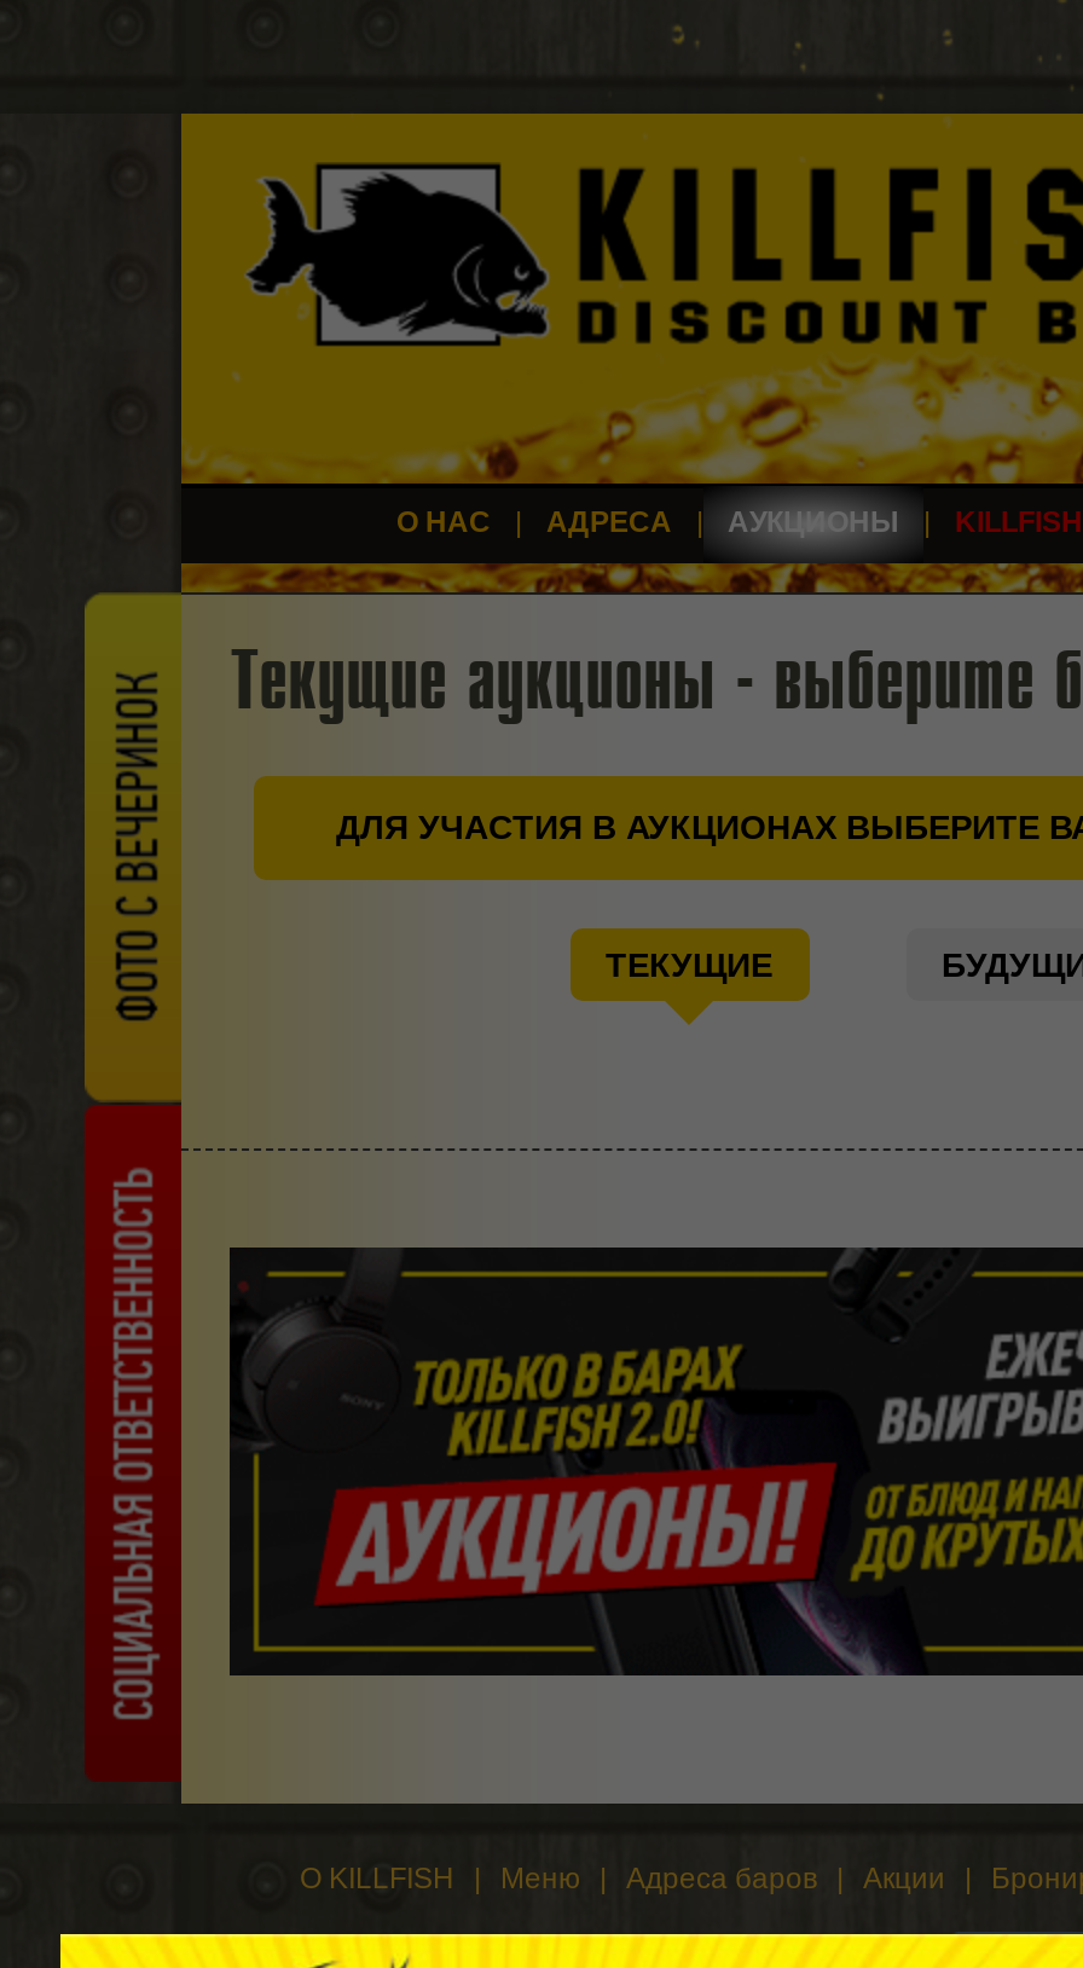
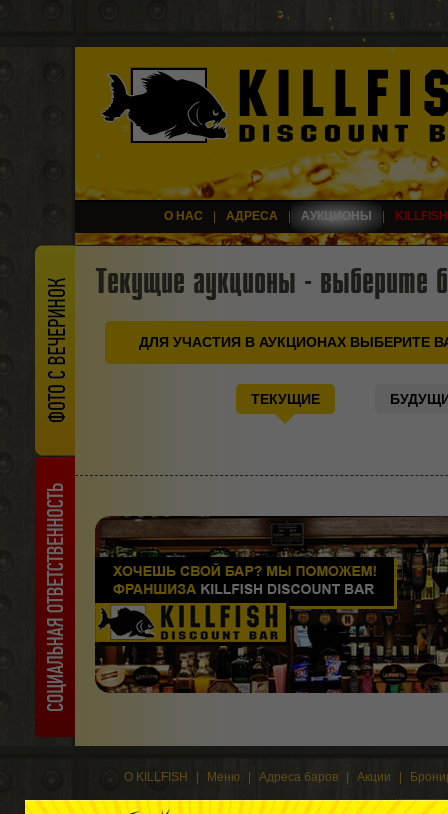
- [image]
+ [image]
